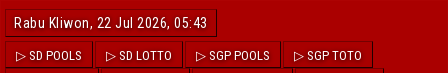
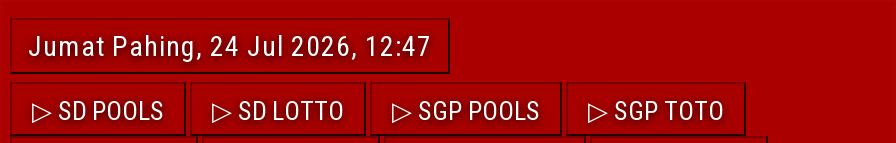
- Rabu Kliwon, 22 Jul 2026, 05:43
+ Jumat Pahing, 24 Jul 2026, 12:47
